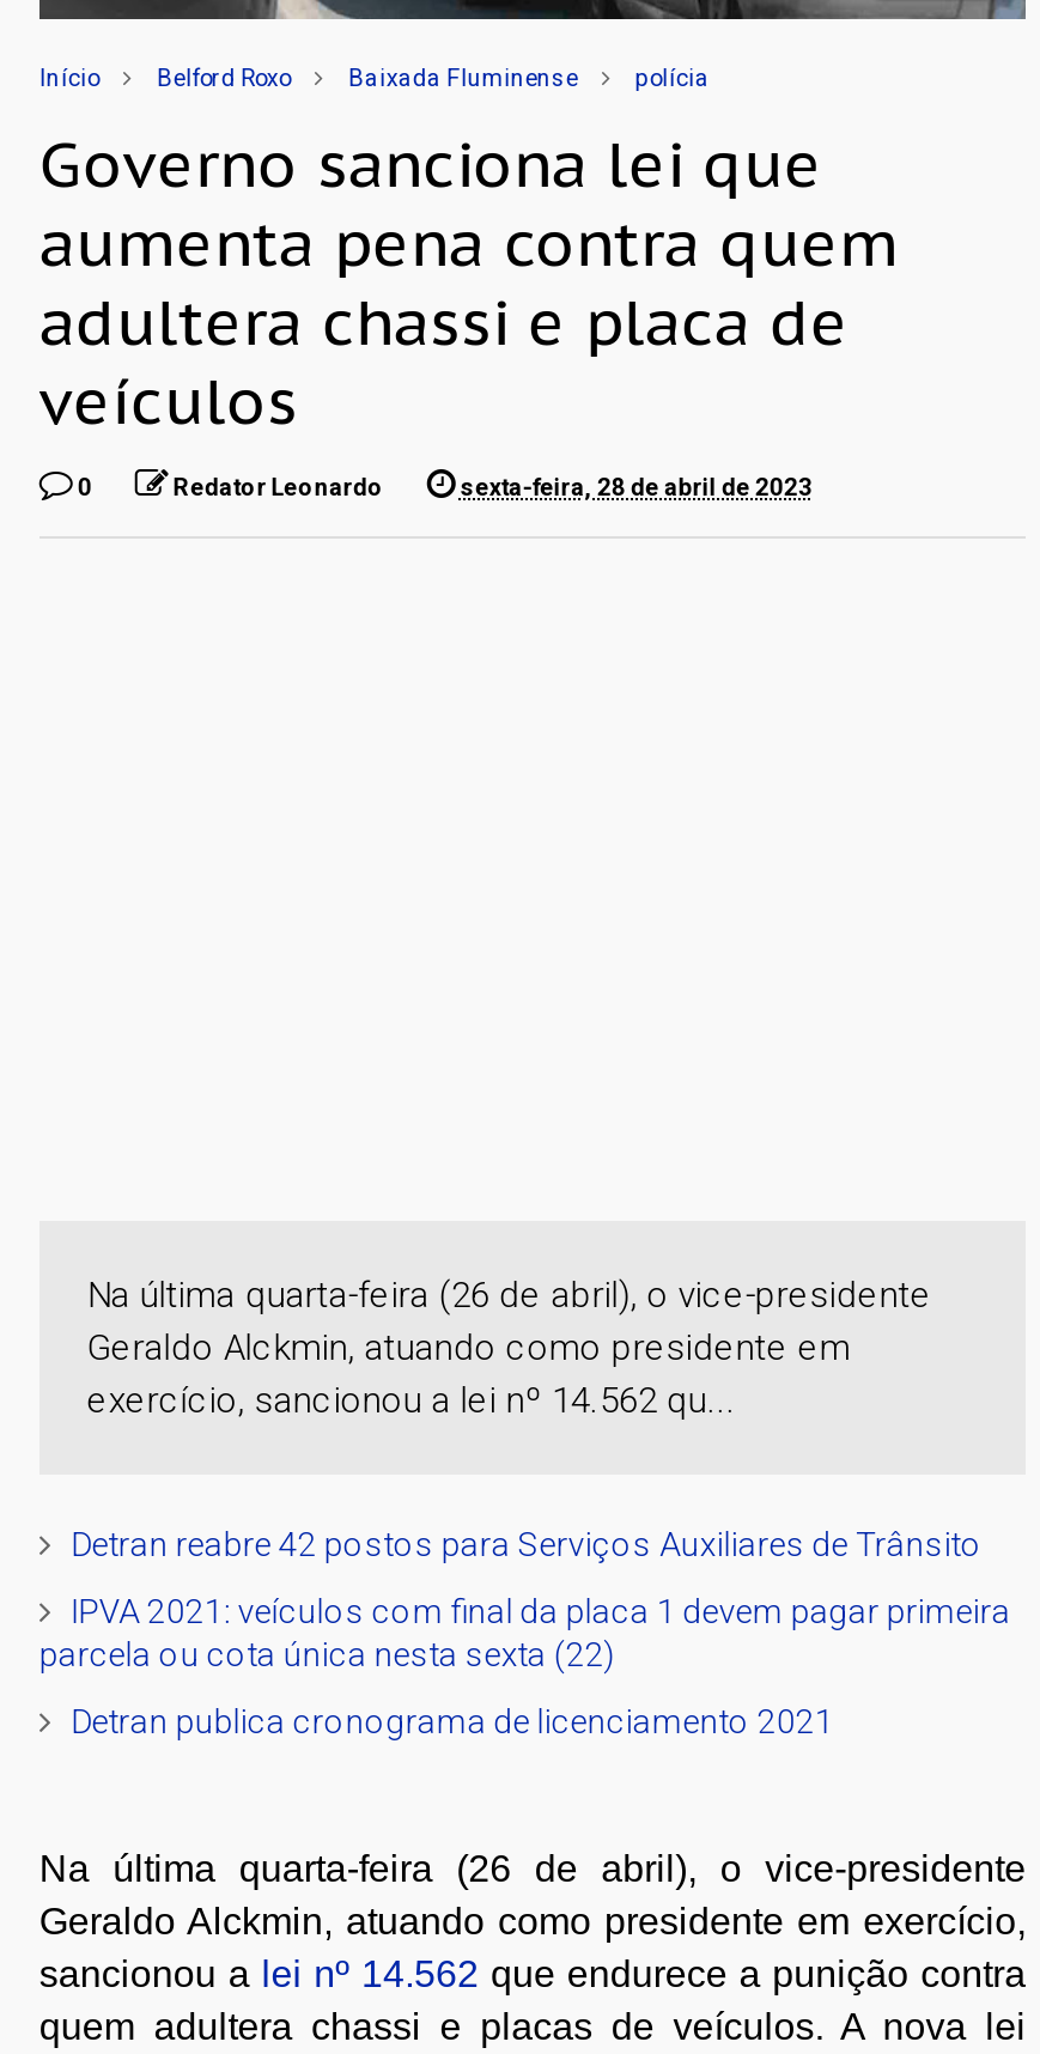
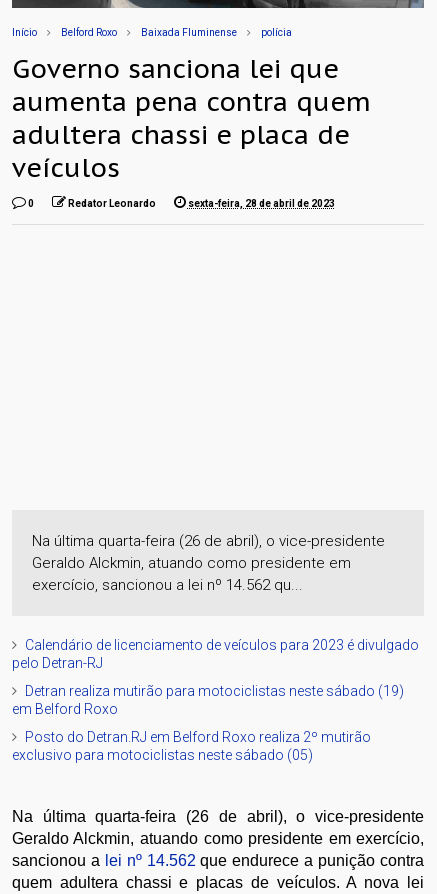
- Detran reabre 42 postos para Serviços Auxiliares de Trânsito
+ Calendário de licenciamento de veículos para 2023 é divulgado
+ pelo Detran-RJ

- IPVA 2021: veículos com final da placa 1 devem pagar primeira
- parcela ou cota única nesta sexta (22)
+ Detran realiza mutirão para motociclistas neste sábado (19)
+ em Belford Roxo

- Detran publica cronograma de licenciamento 2021
+ Posto do Detran.RJ em Belford Roxo realiza 2º mutirão
+ exclusivo para motociclistas neste sábado (05)
